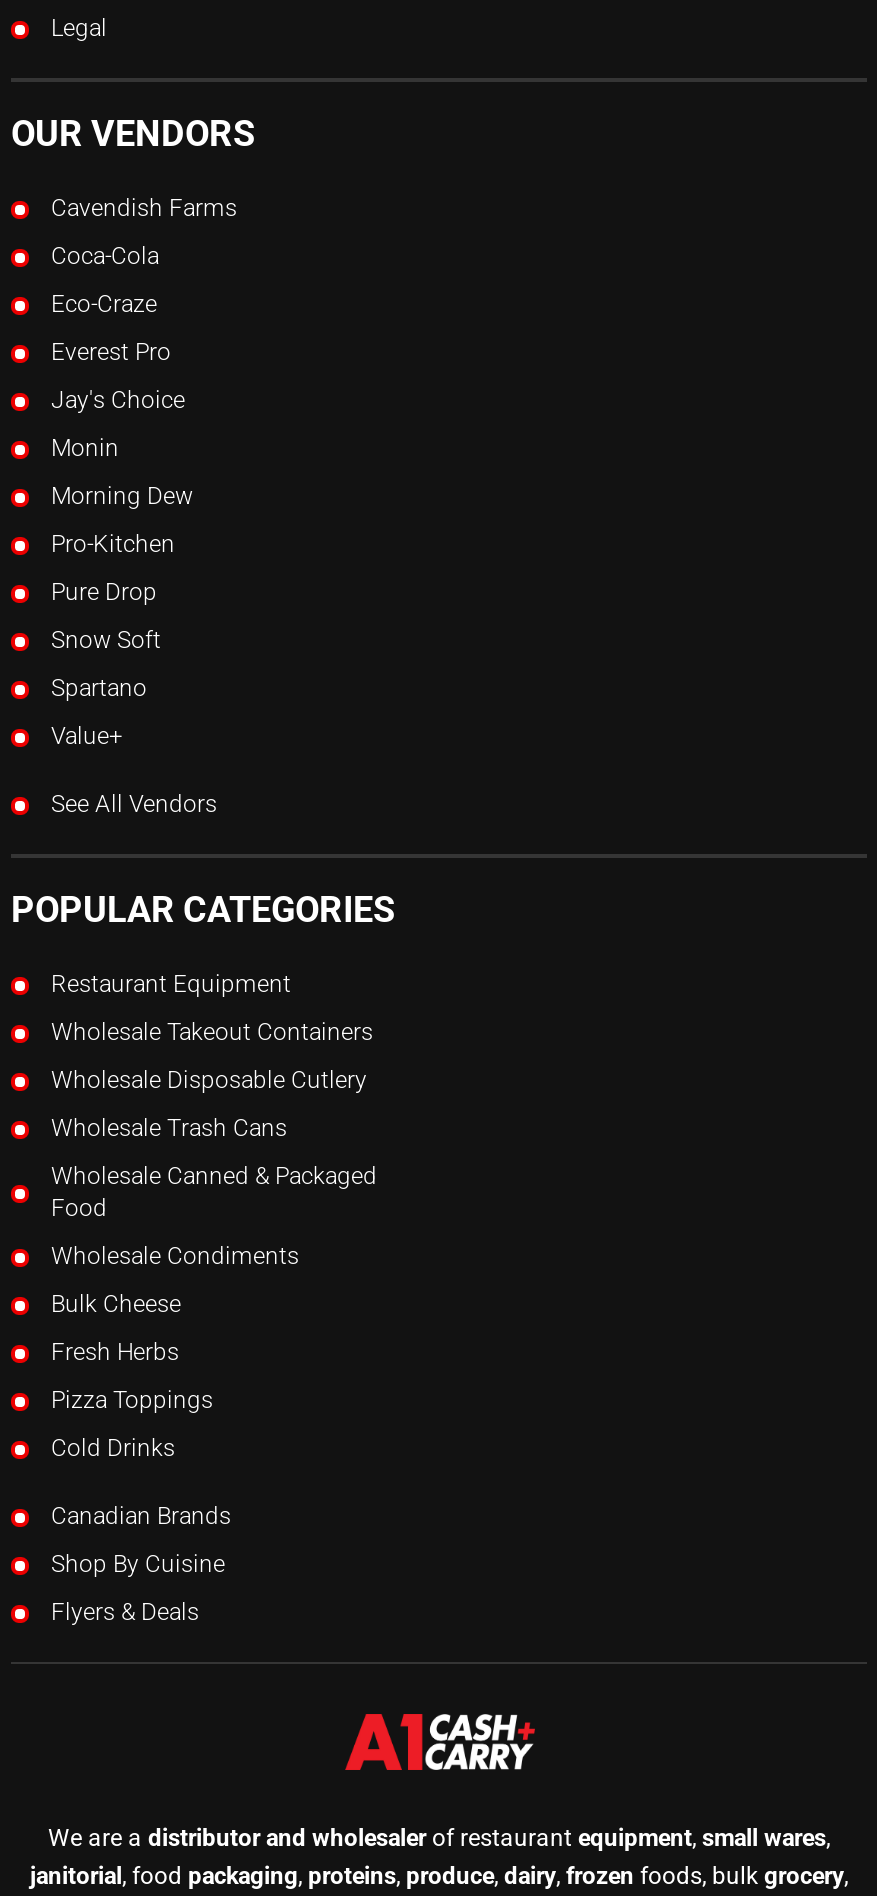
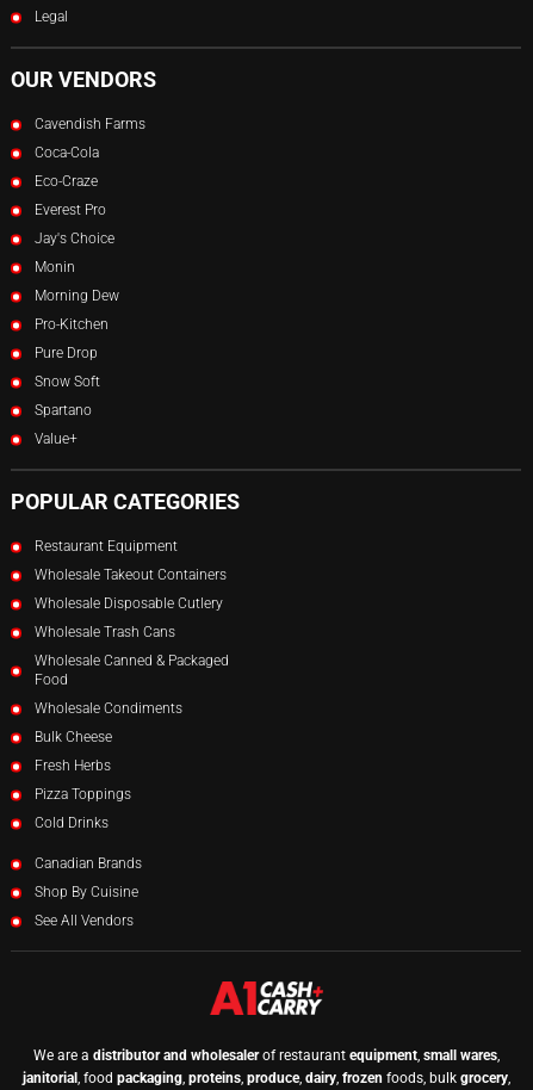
moved down: See All Vendors

- Flyers & Deals
